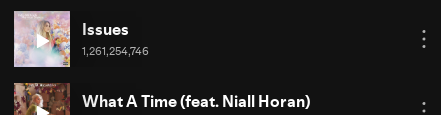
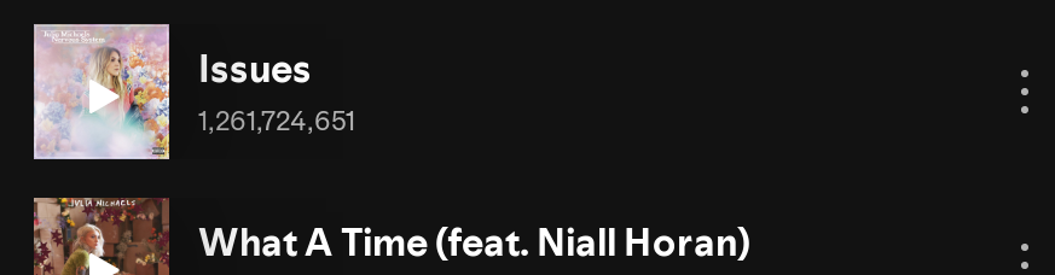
- 1,261,254,746
+ 1,261,724,651
